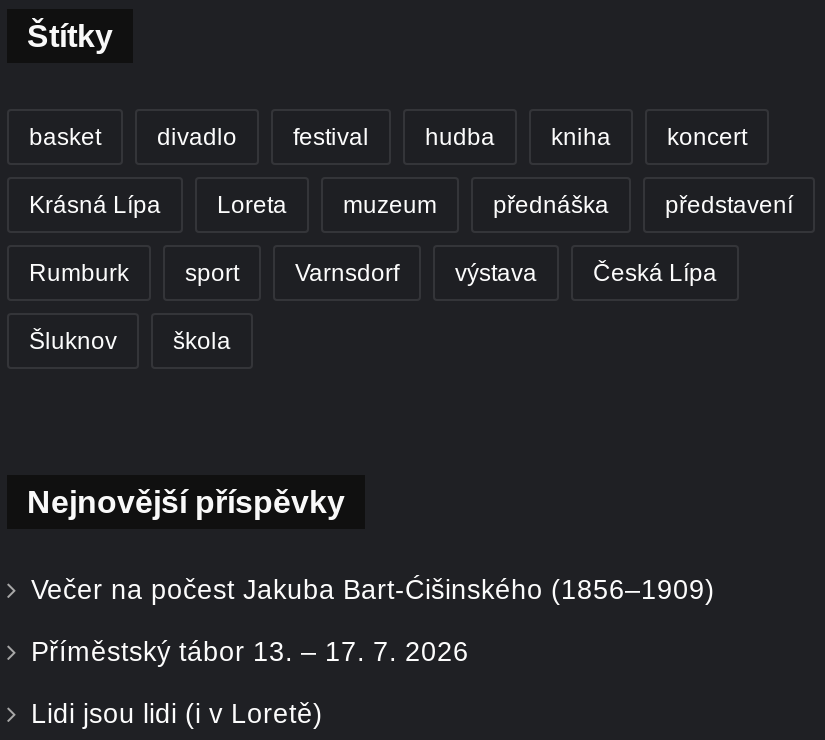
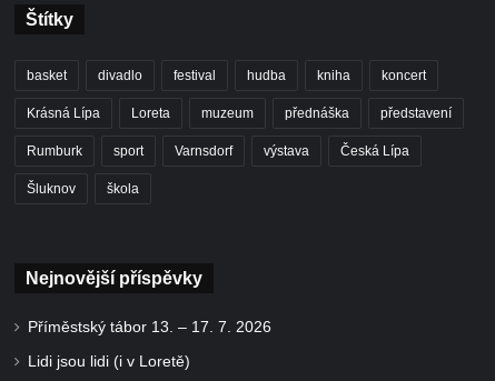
- Večer na počest Jakuba Bart-Ćišinského (1856–1909)
